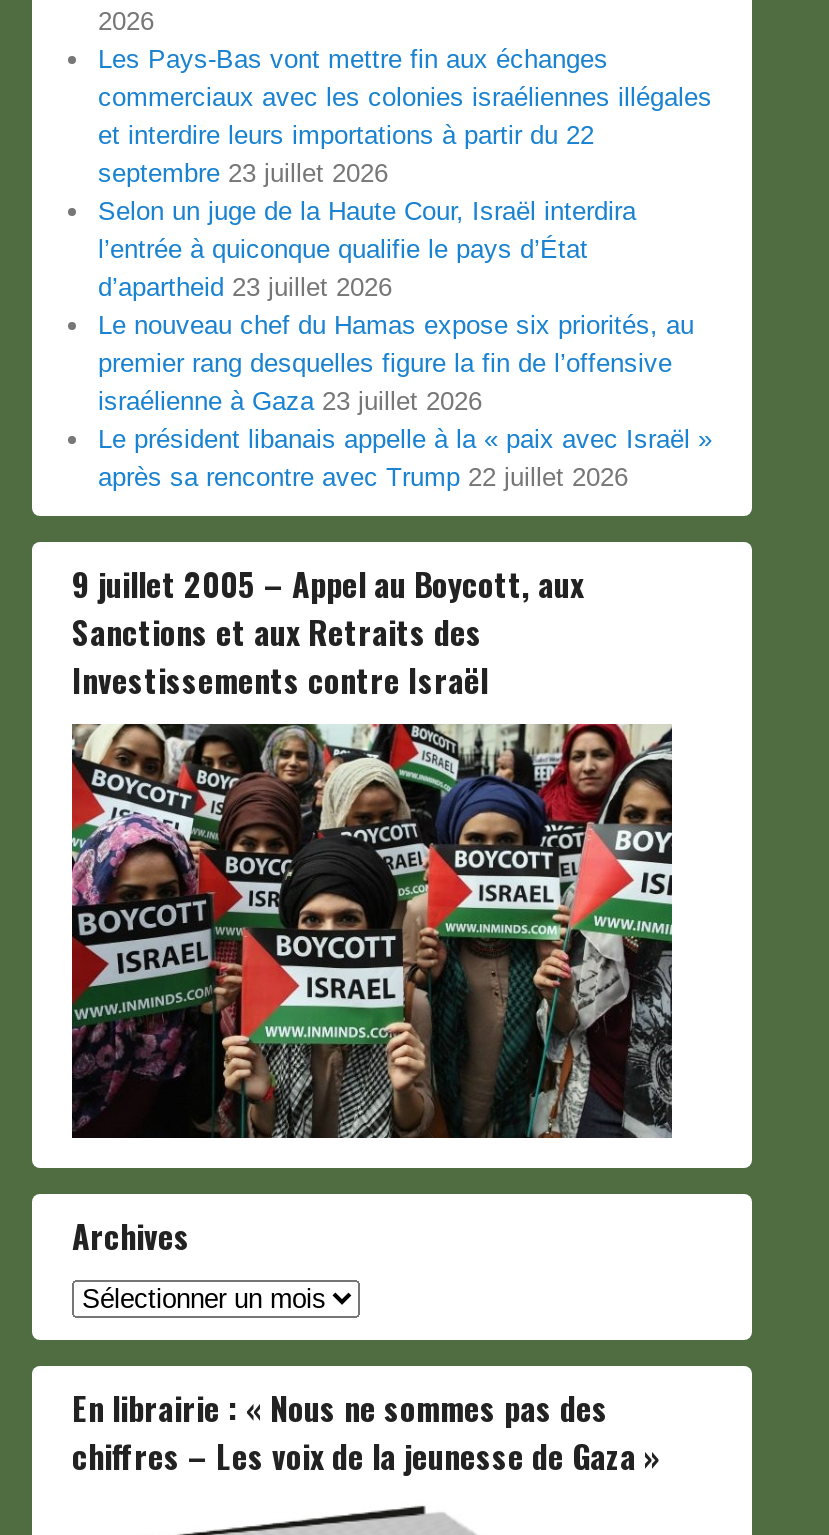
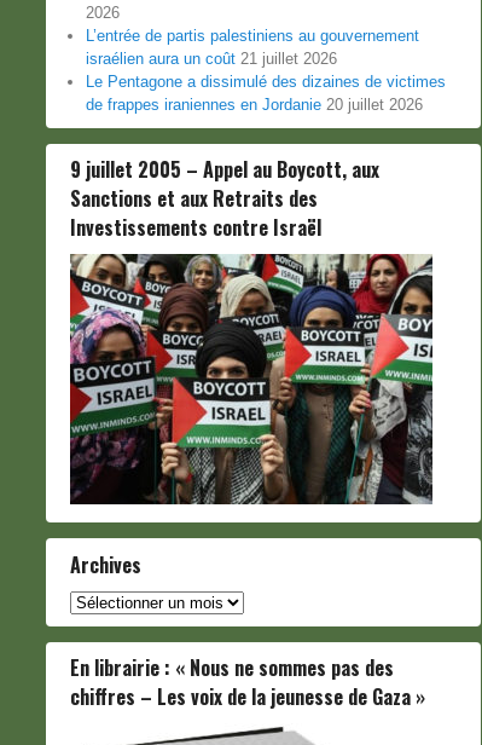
- Les Pays-Bas vont mettre fin aux échanges
- commerciaux avec les colonies israéliennes illégales
- et interdire leurs importations à partir du 22
- septembre 23 juillet 2026
- Selon un juge de la Haute Cour, Israël interdira
- l’entrée à quiconque qualifie le pays d’État
- d’apartheid 23 juillet 2026
- Le nouveau chef du Hamas expose six priorités, au
- premier rang desquelles figure la fin de l’offensive
- israélienne à Gaza 23 juillet 2026
- Le président libanais appelle à la « paix avec Israël »
- après sa rencontre avec Trump 22 juillet 2026
+ L’entrée de partis palestiniens au gouvernement
+ israélien aura un coût 21 juillet 2026
+ Le Pentagone a dissimulé des dizaines de victimes
+ de frappes iraniennes en Jordanie 20 juillet 2026
